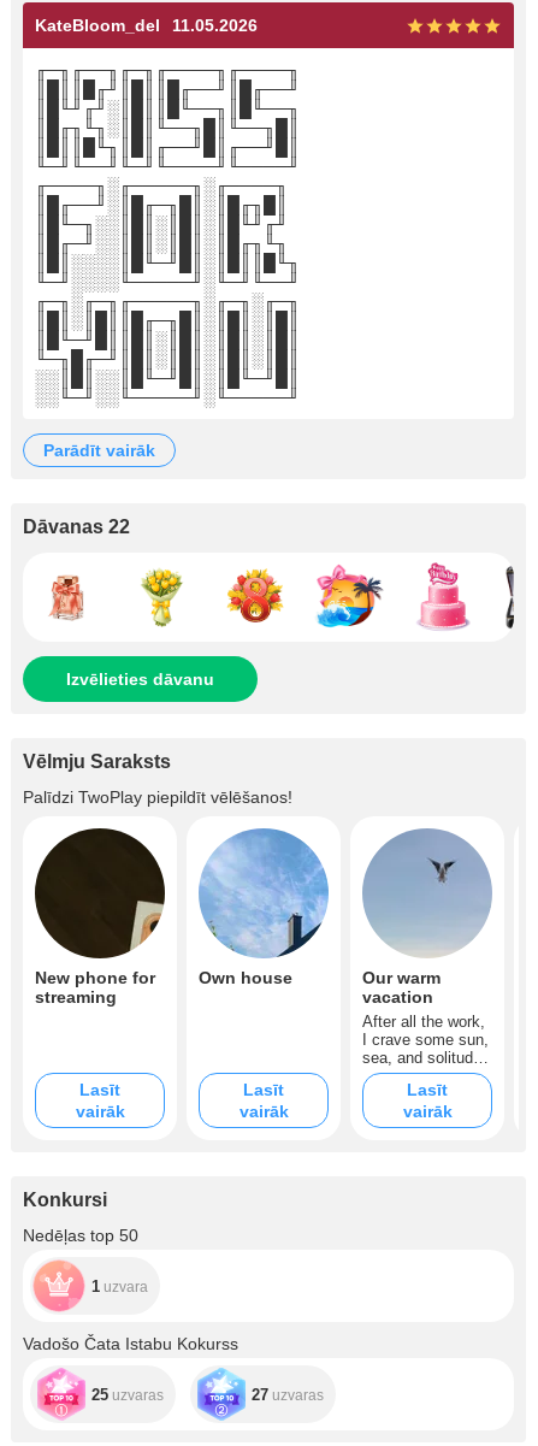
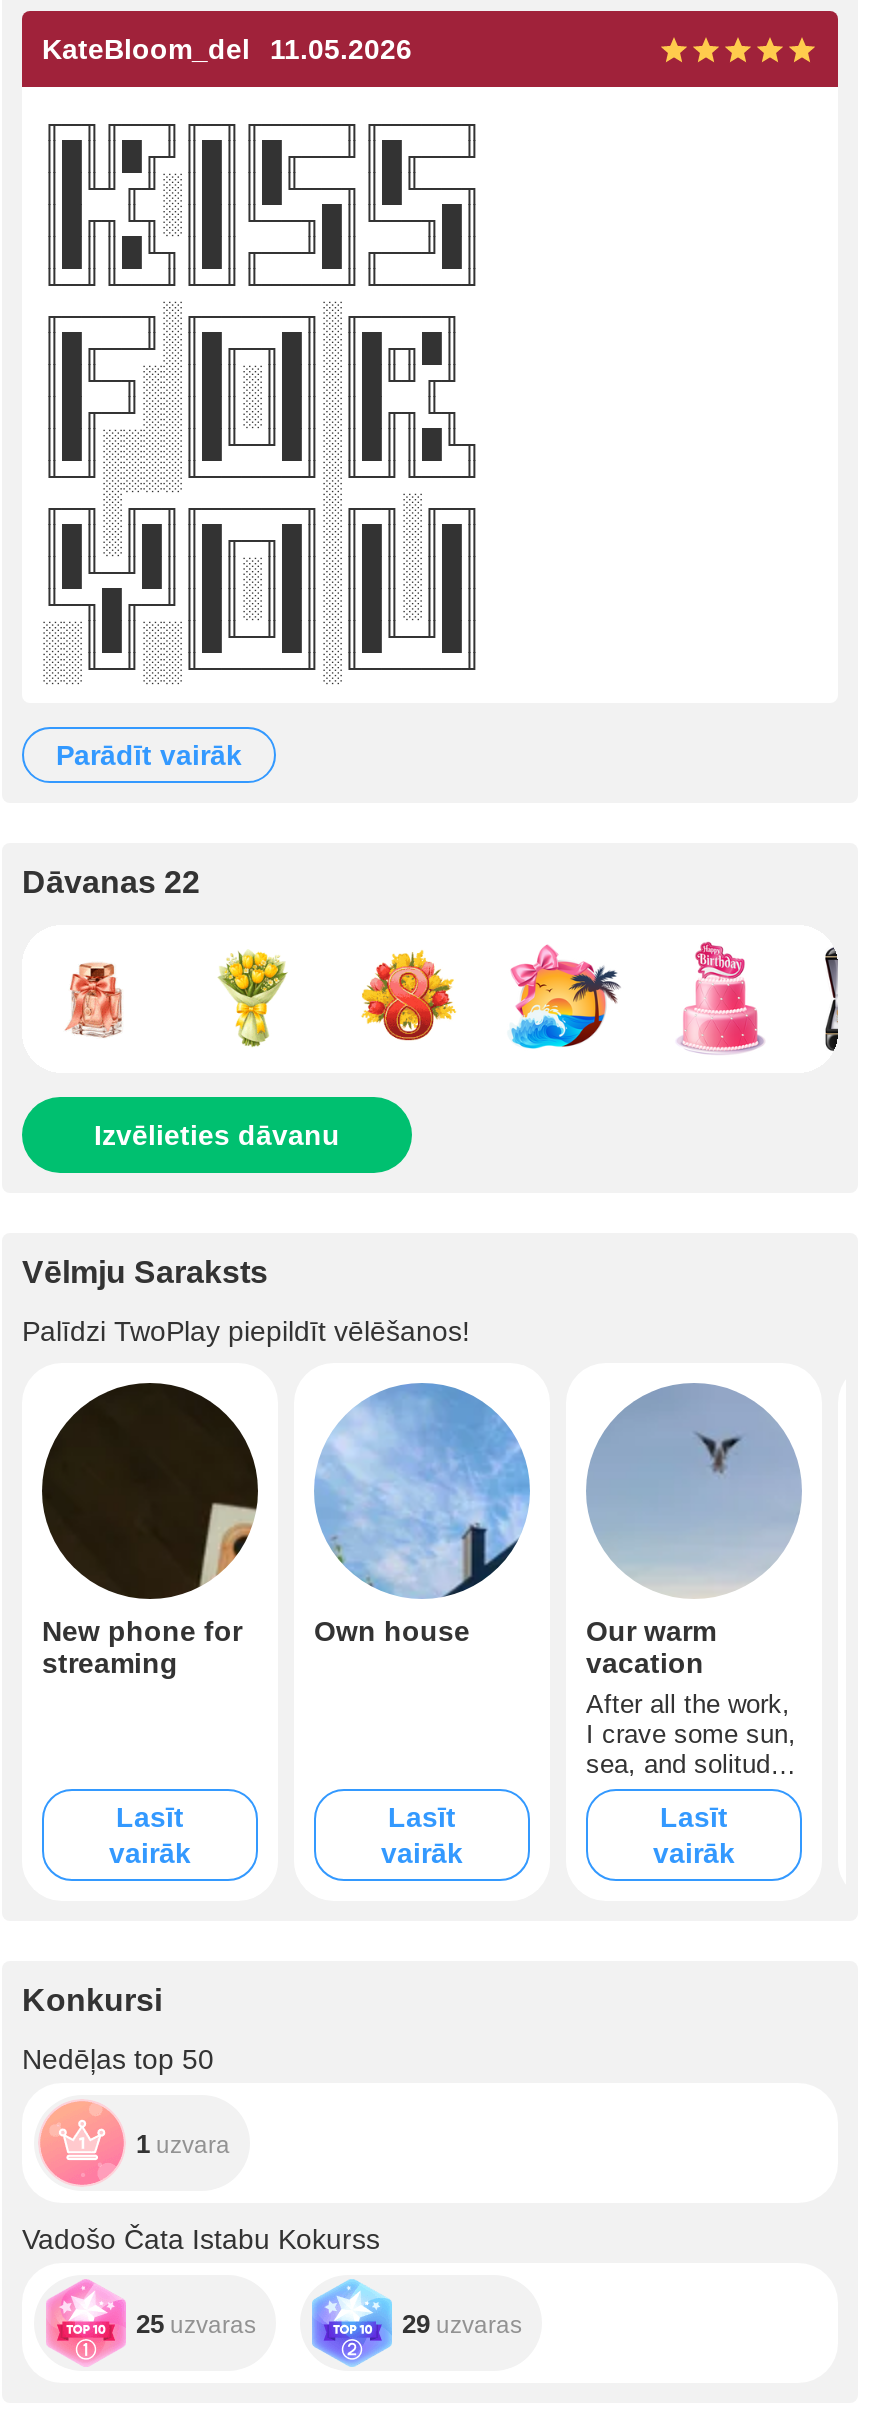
- 27 uzvaras
+ 29 uzvaras
